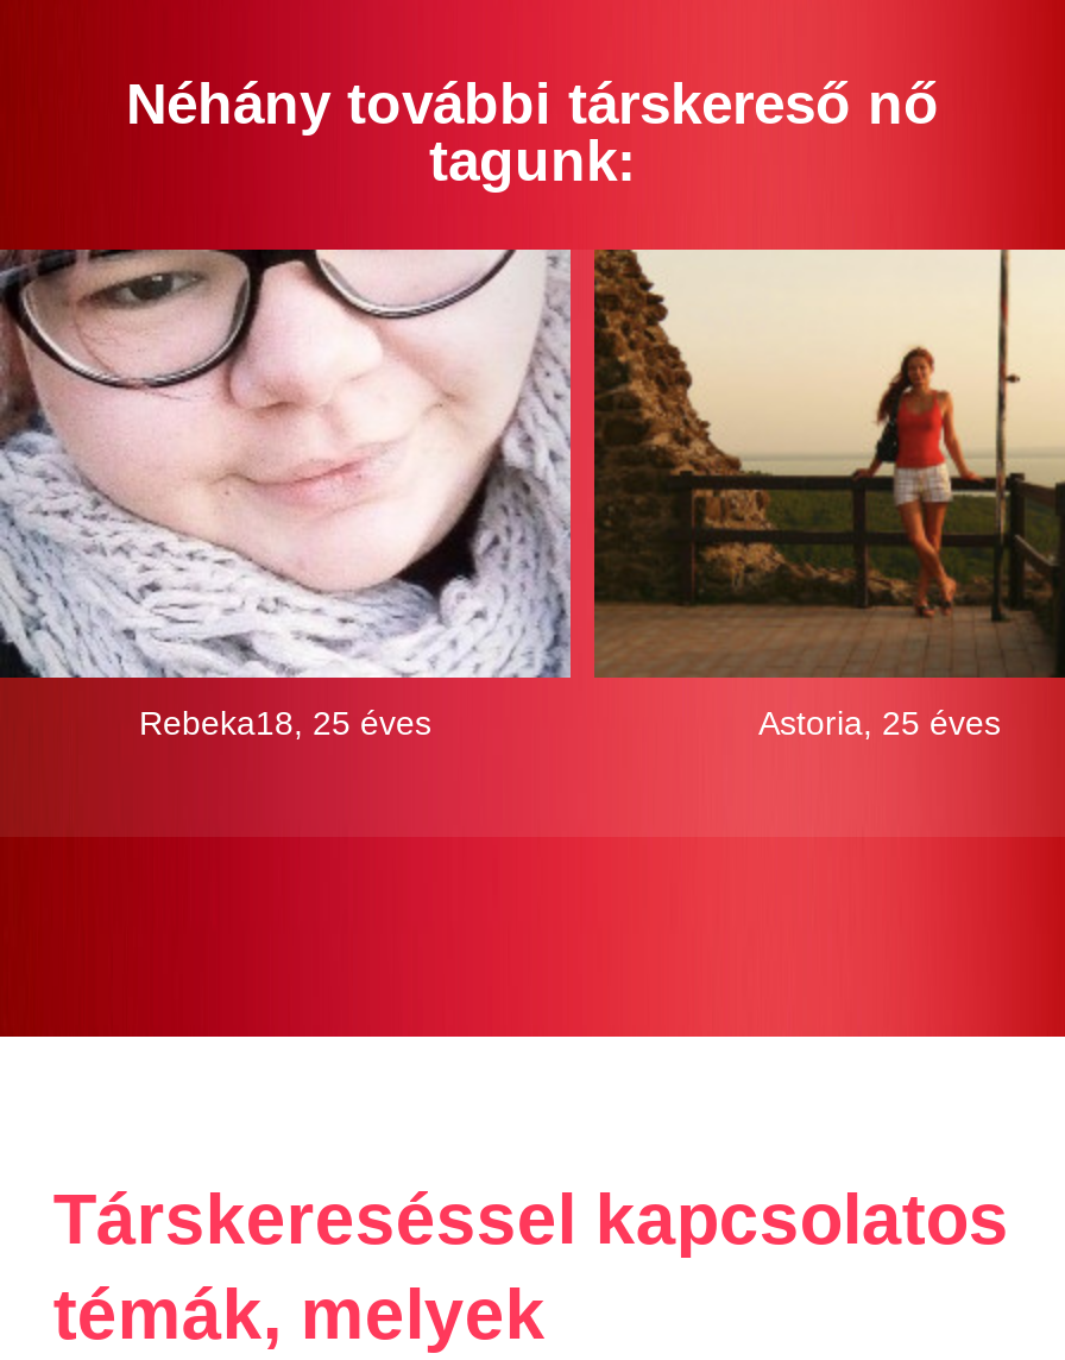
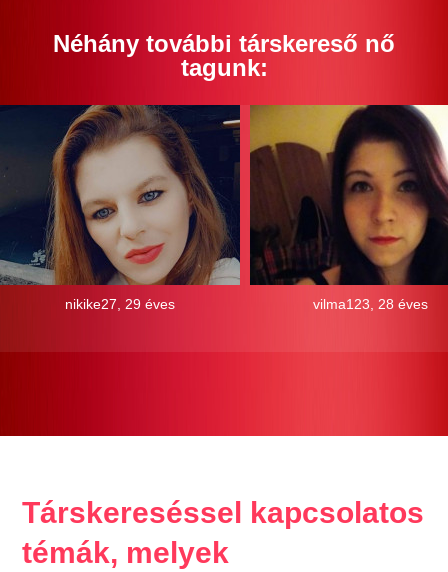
- [image]
- Rebeka18, 25 éves
+ [image]
+ nikike27, 29 éves

- [image]
- Astoria, 25 éves
+ [image]
+ vilma123, 28 éves
